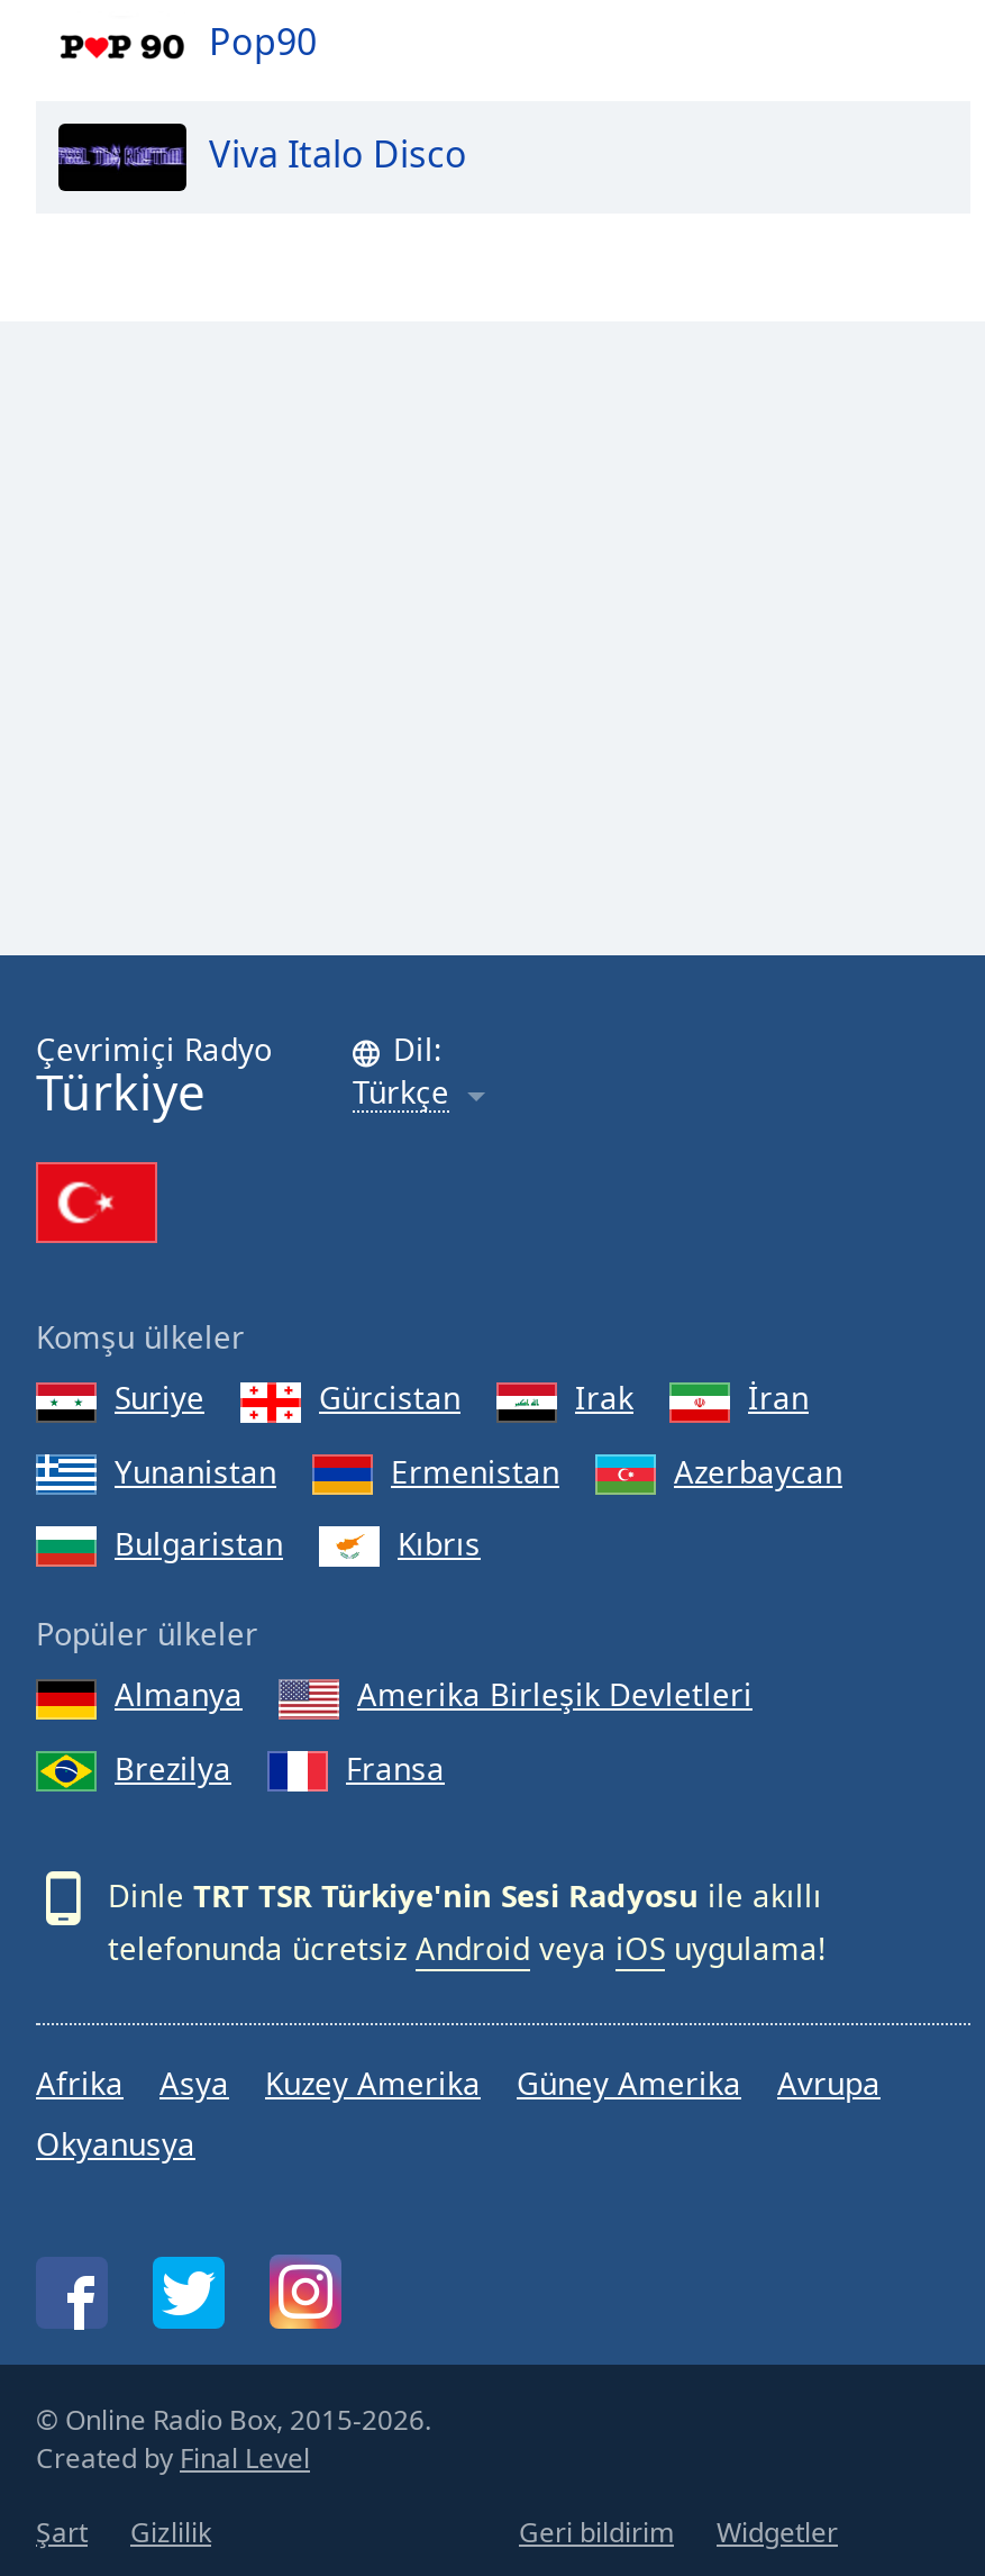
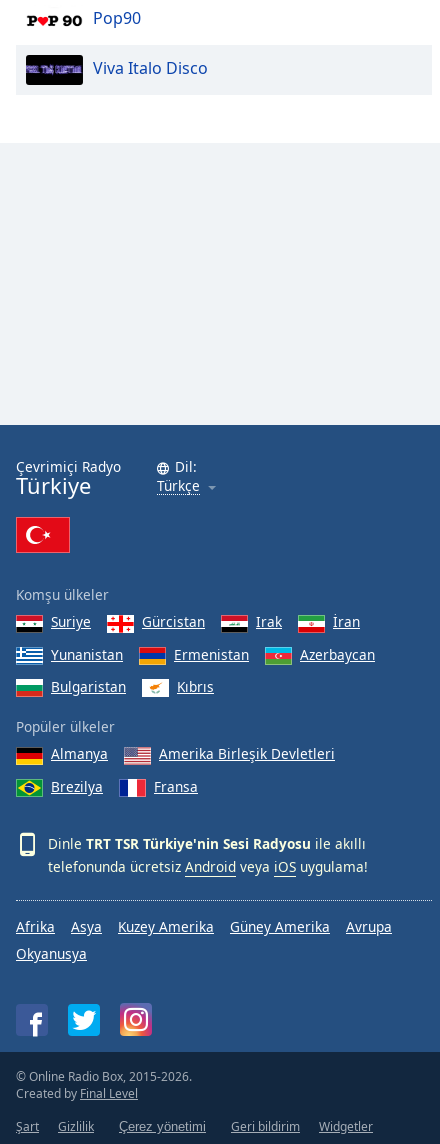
+ Çerez yönetimi
